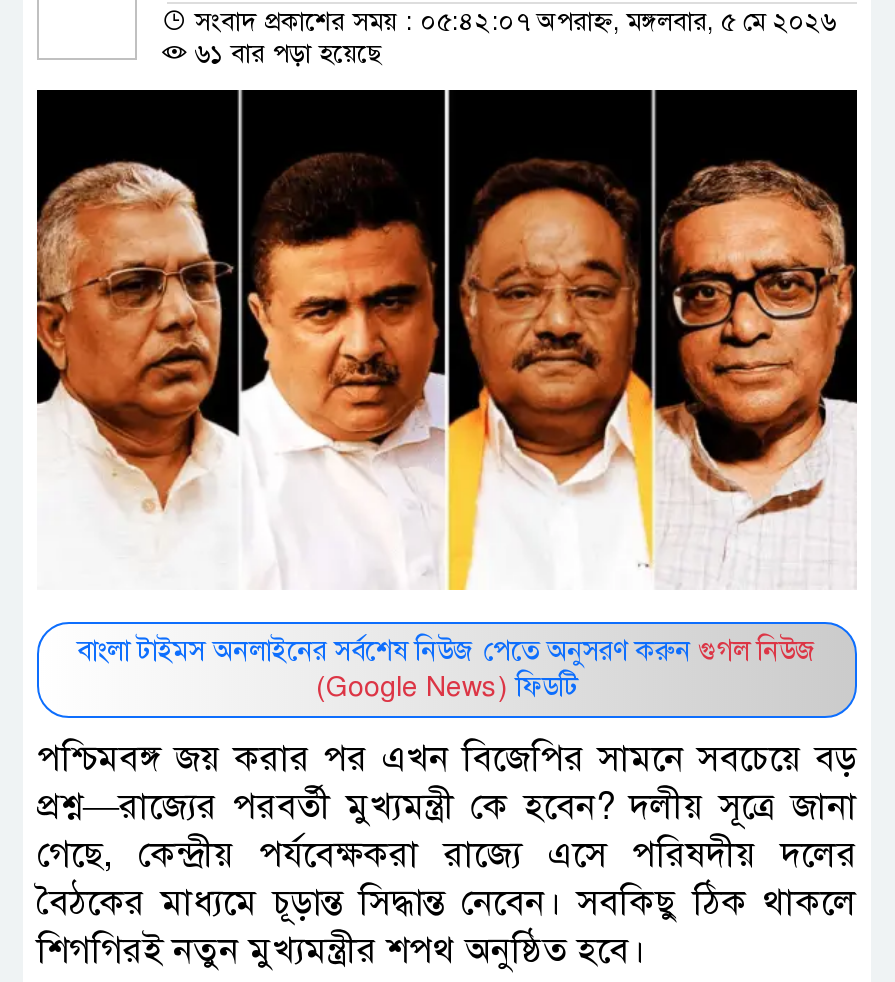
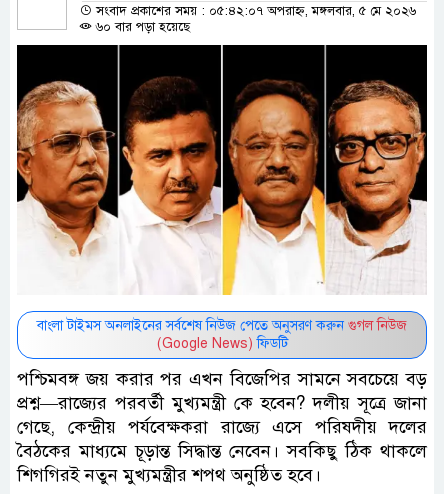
- ৬১ বার পড়া হয়েছে
+ ৬০ বার পড়া হয়েছে
